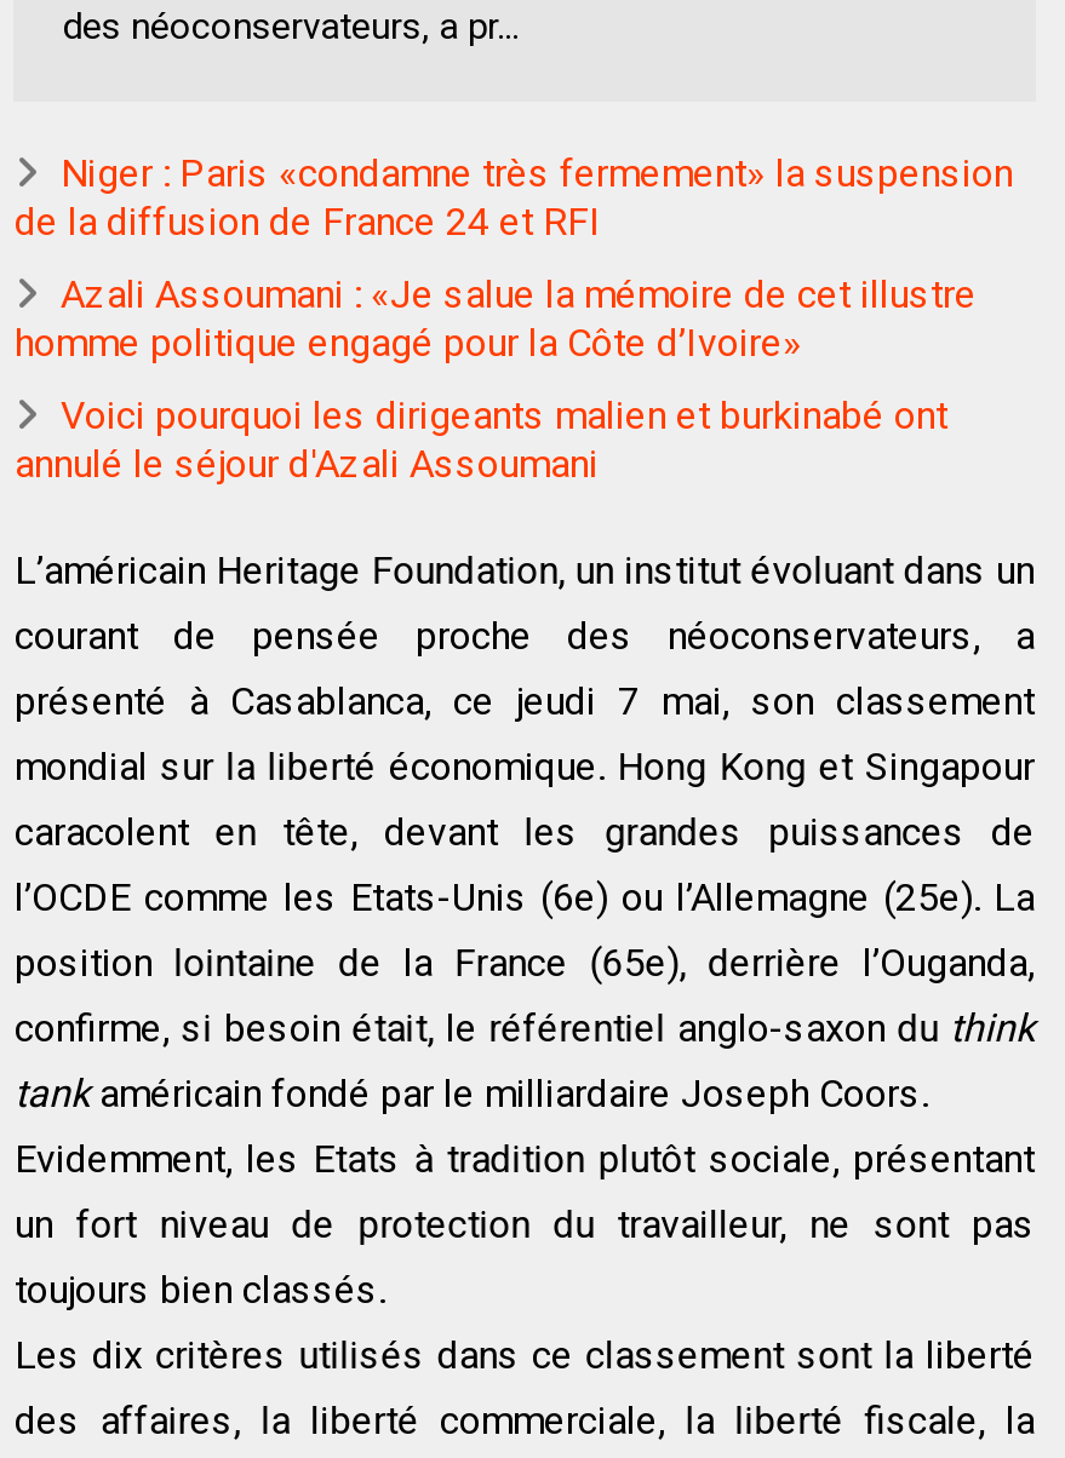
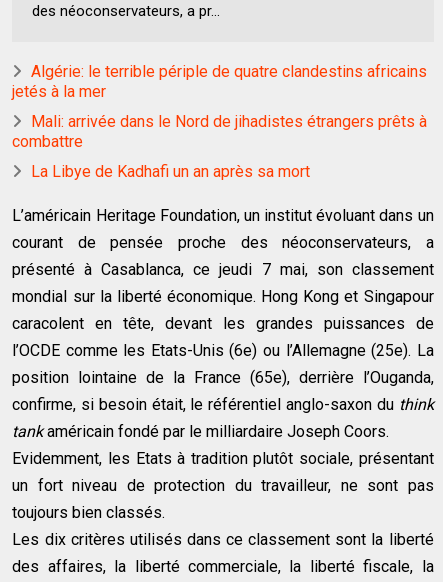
- Niger : Paris «condamne très fermement» la suspension
- de la diffusion de France 24 et RFI
+ Algérie: le terrible périple de quatre clandestins africains
+ jetés à la mer

- Azali Assoumani : «Je salue la mémoire de cet illustre
- homme politique engagé pour la Côte d’Ivoire»
+ Mali: arrivée dans le Nord de jihadistes étrangers prêts à
+ combattre

- Voici pourquoi les dirigeants malien et burkinabé ont
- annulé le séjour d'Azali Assoumani
+ La Libye de Kadhafi un an après sa mort
